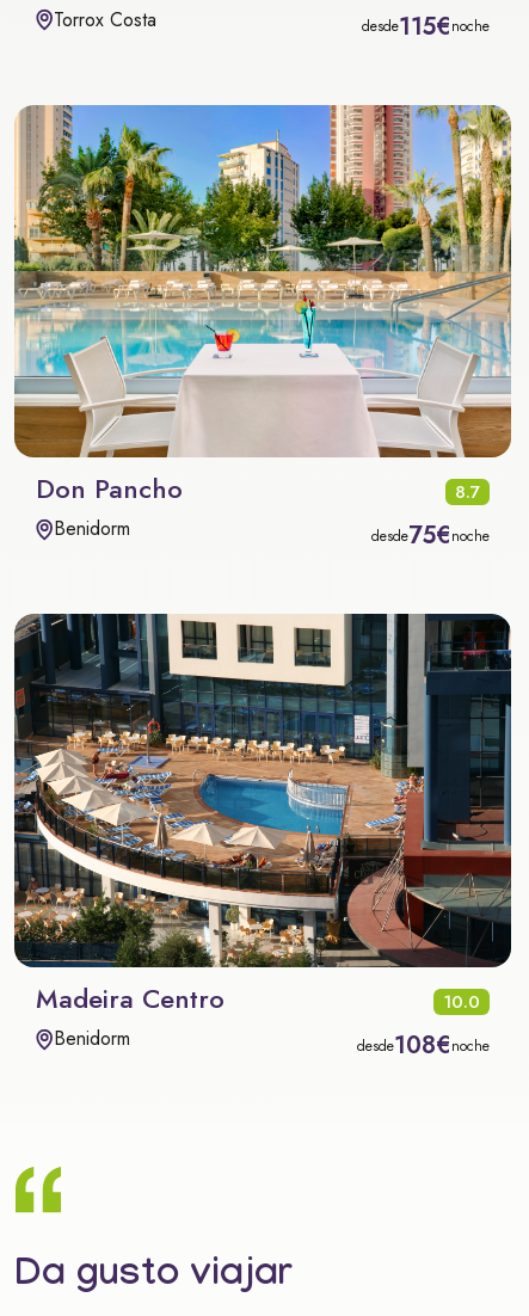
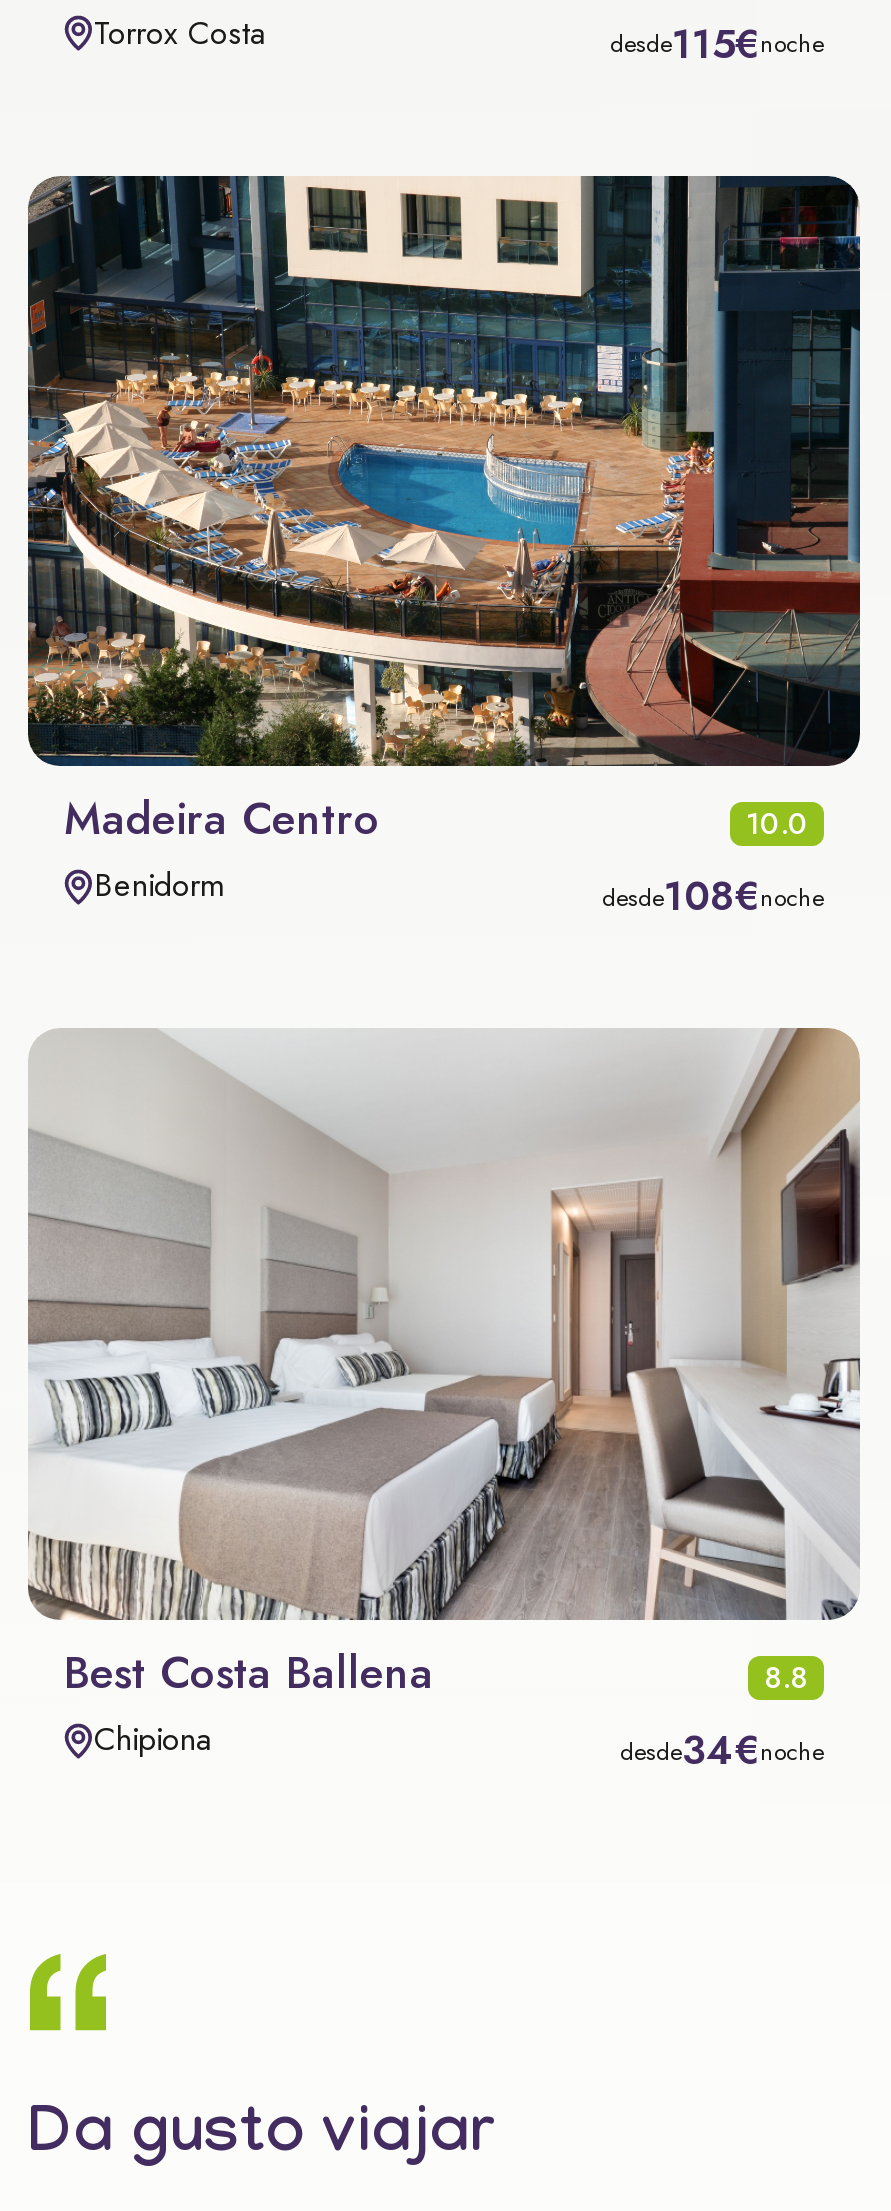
- [image]
- Don Pancho
- 8.7
- Benidorm
- desde75€noche

moved up: [image] | Madeira Centro | 10.0 | Benidorm | desde108€noche

+ [image]
+ Best Costa Ballena
+ 8.8
+ Chipiona
+ desde34€noche
